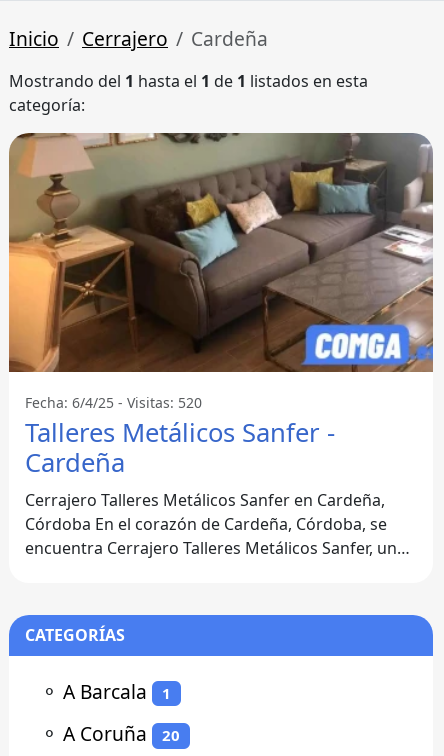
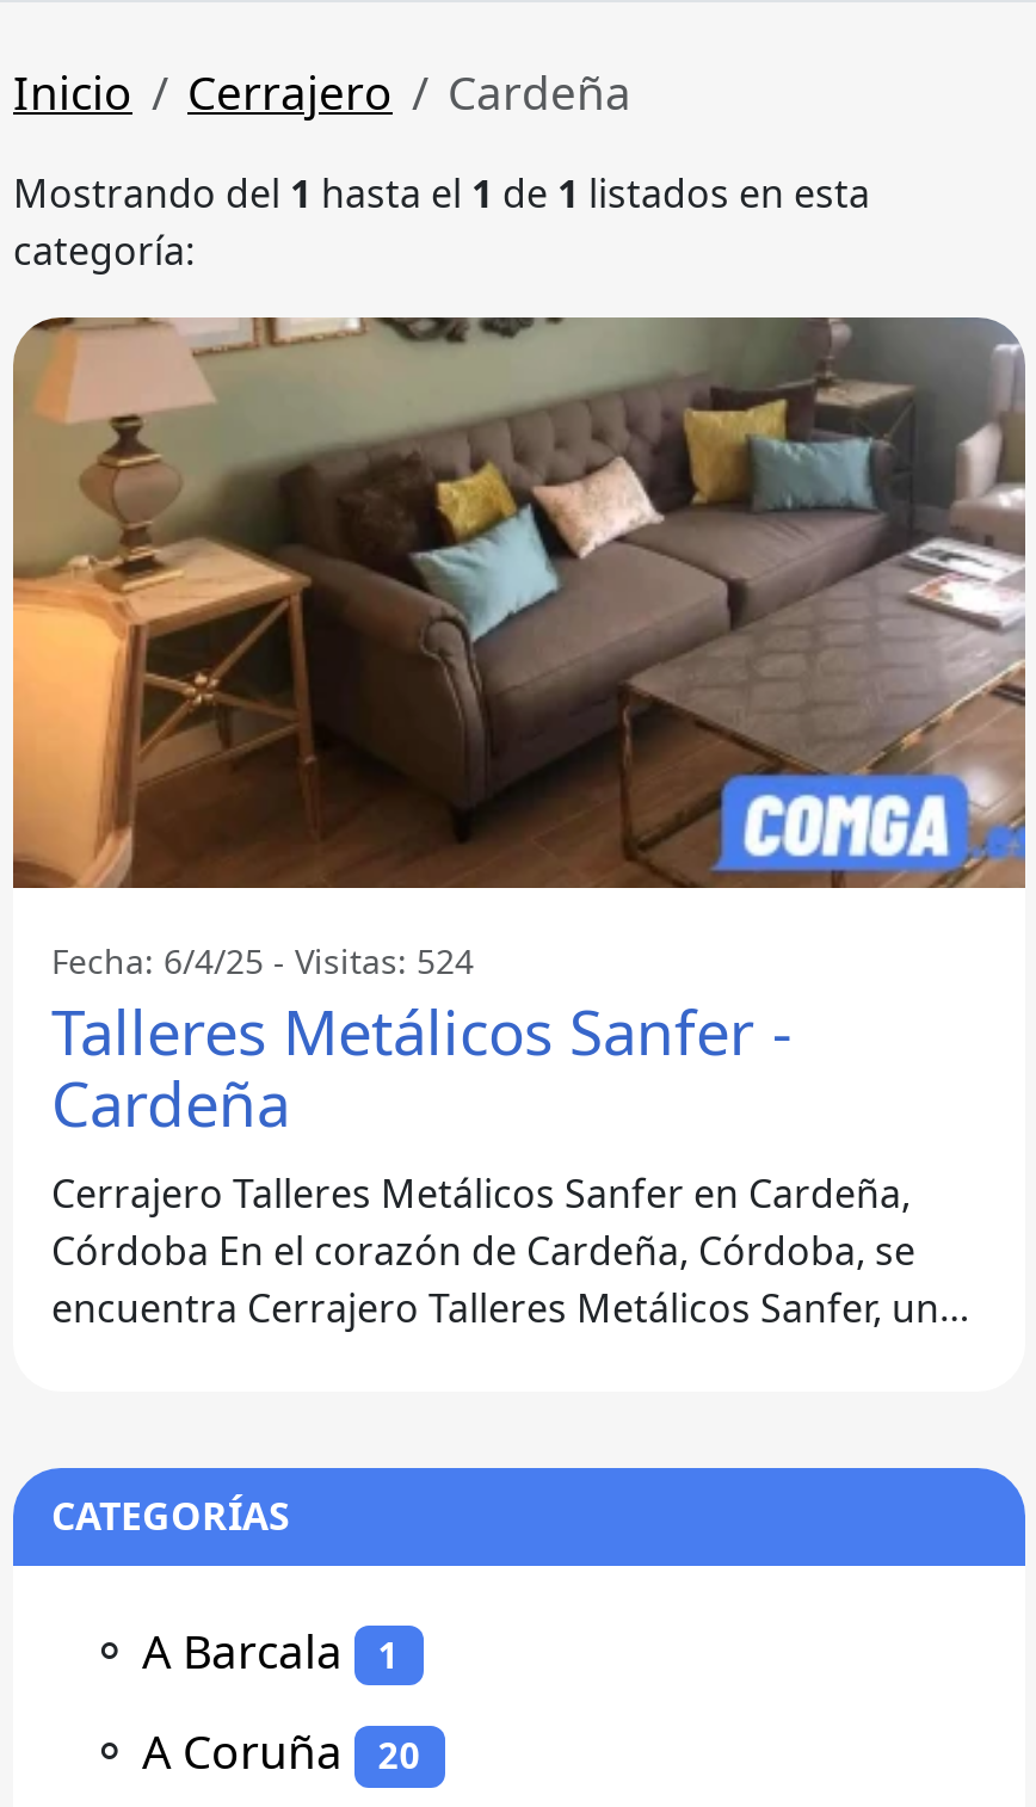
- Fecha: 6/4/25 - Visitas: 520
+ Fecha: 6/4/25 - Visitas: 524
